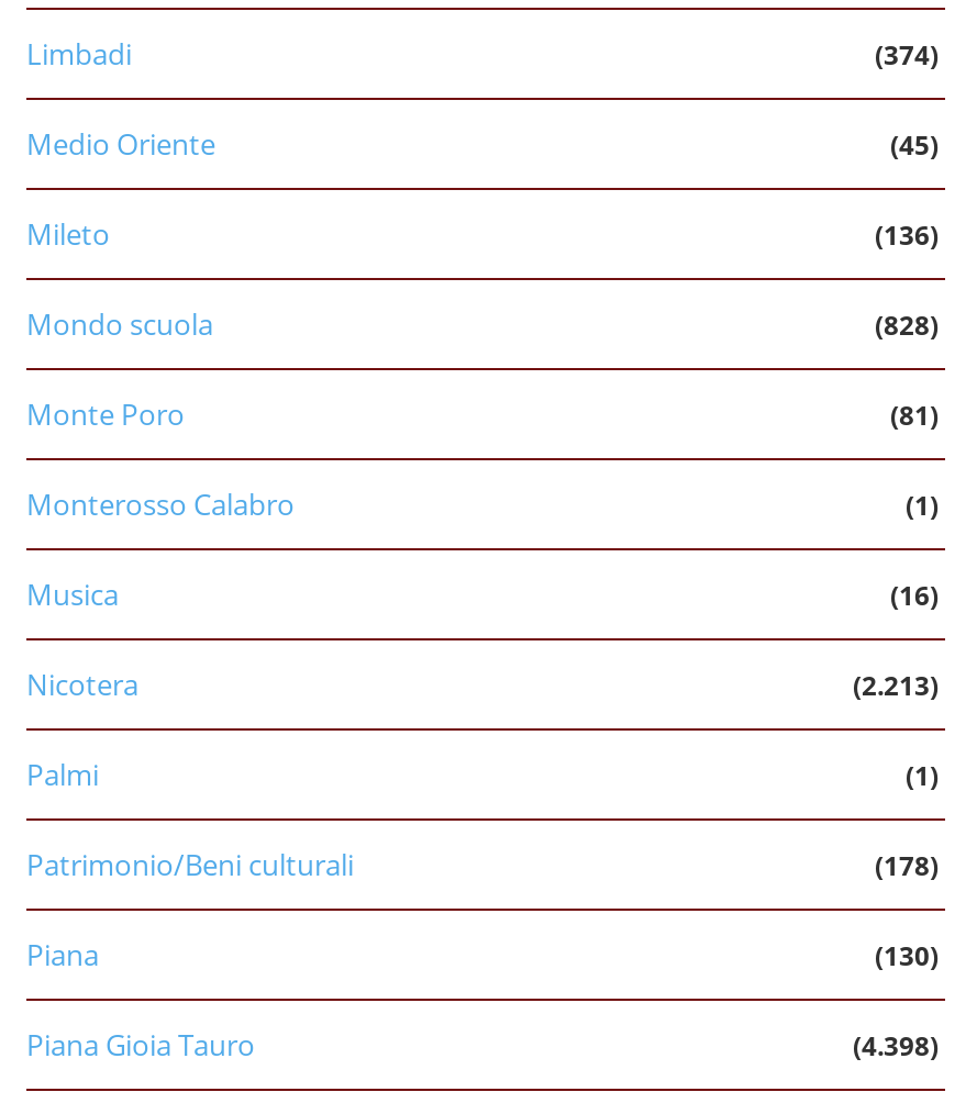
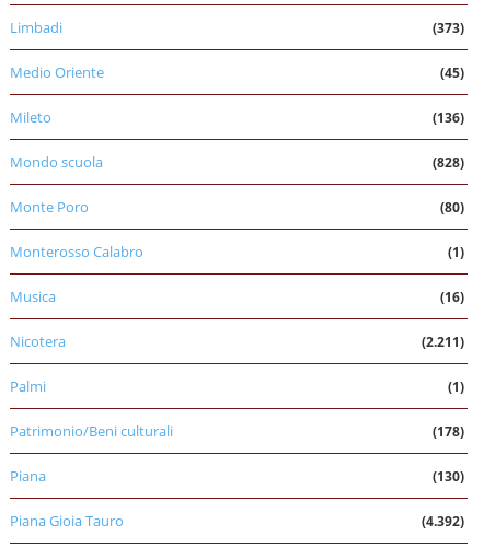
- (374)
+ (373)

- (81)
+ (80)

- (2.213)
+ (2.211)

- (4.398)
+ (4.392)
